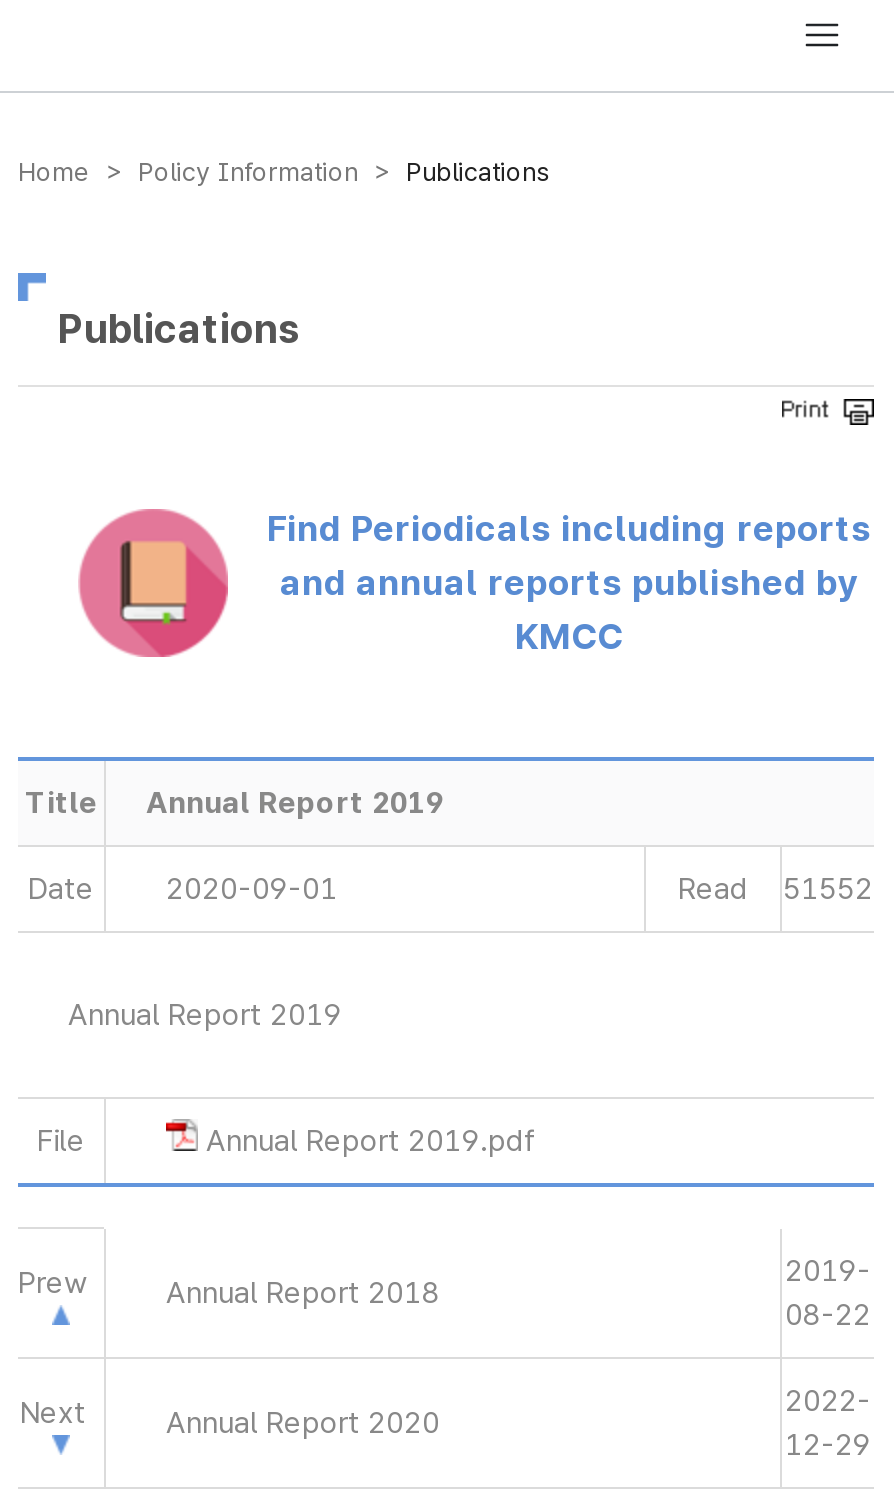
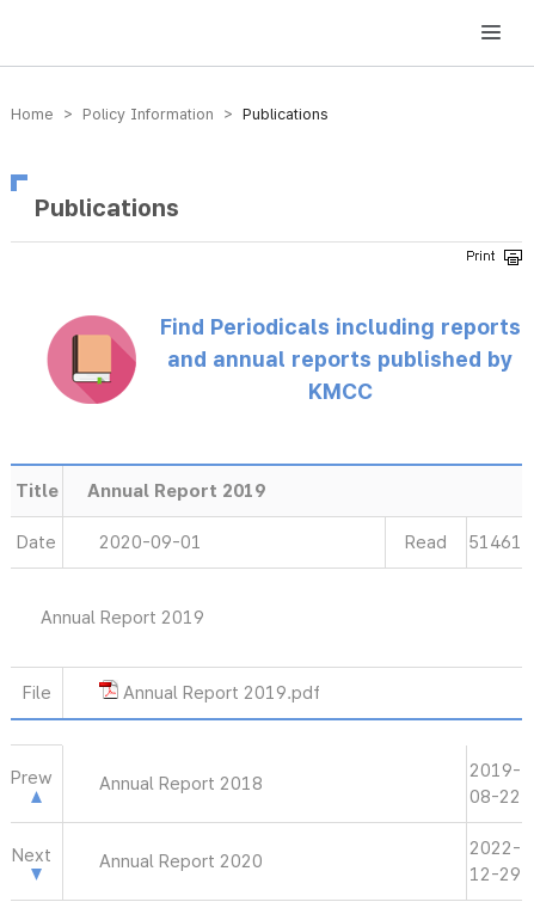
- Read 51552
+ Read 51461
